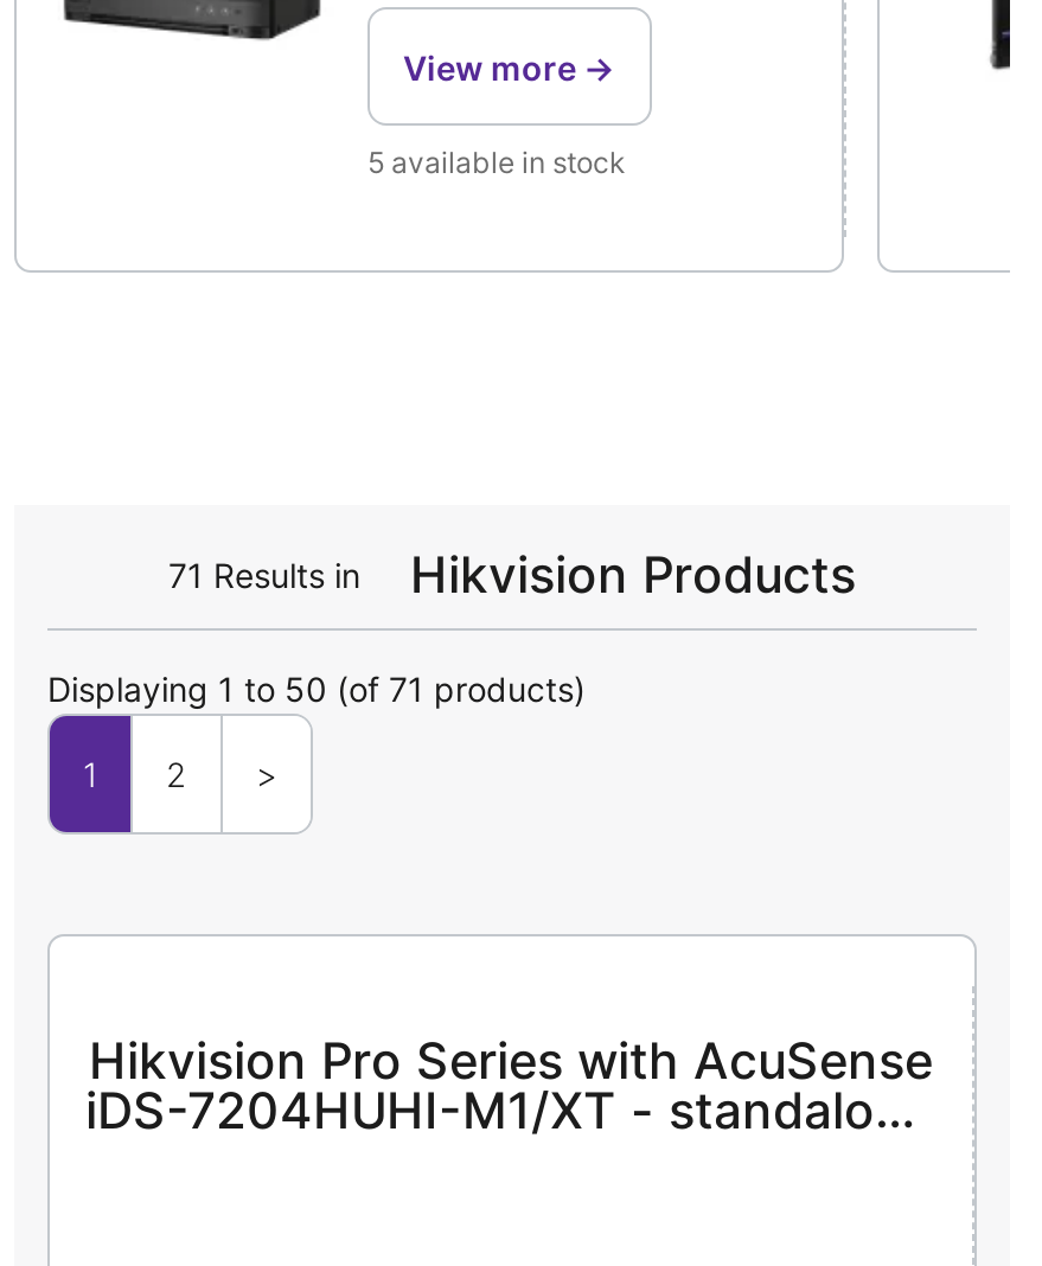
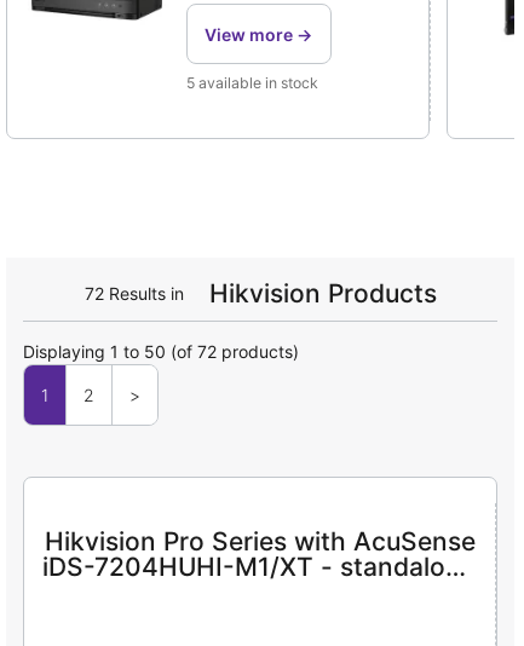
- 71 Results in Hikvision Products
+ 72 Results in Hikvision Products

- Displaying 1 to 50 (of 71 products)
+ Displaying 1 to 50 (of 72 products)
